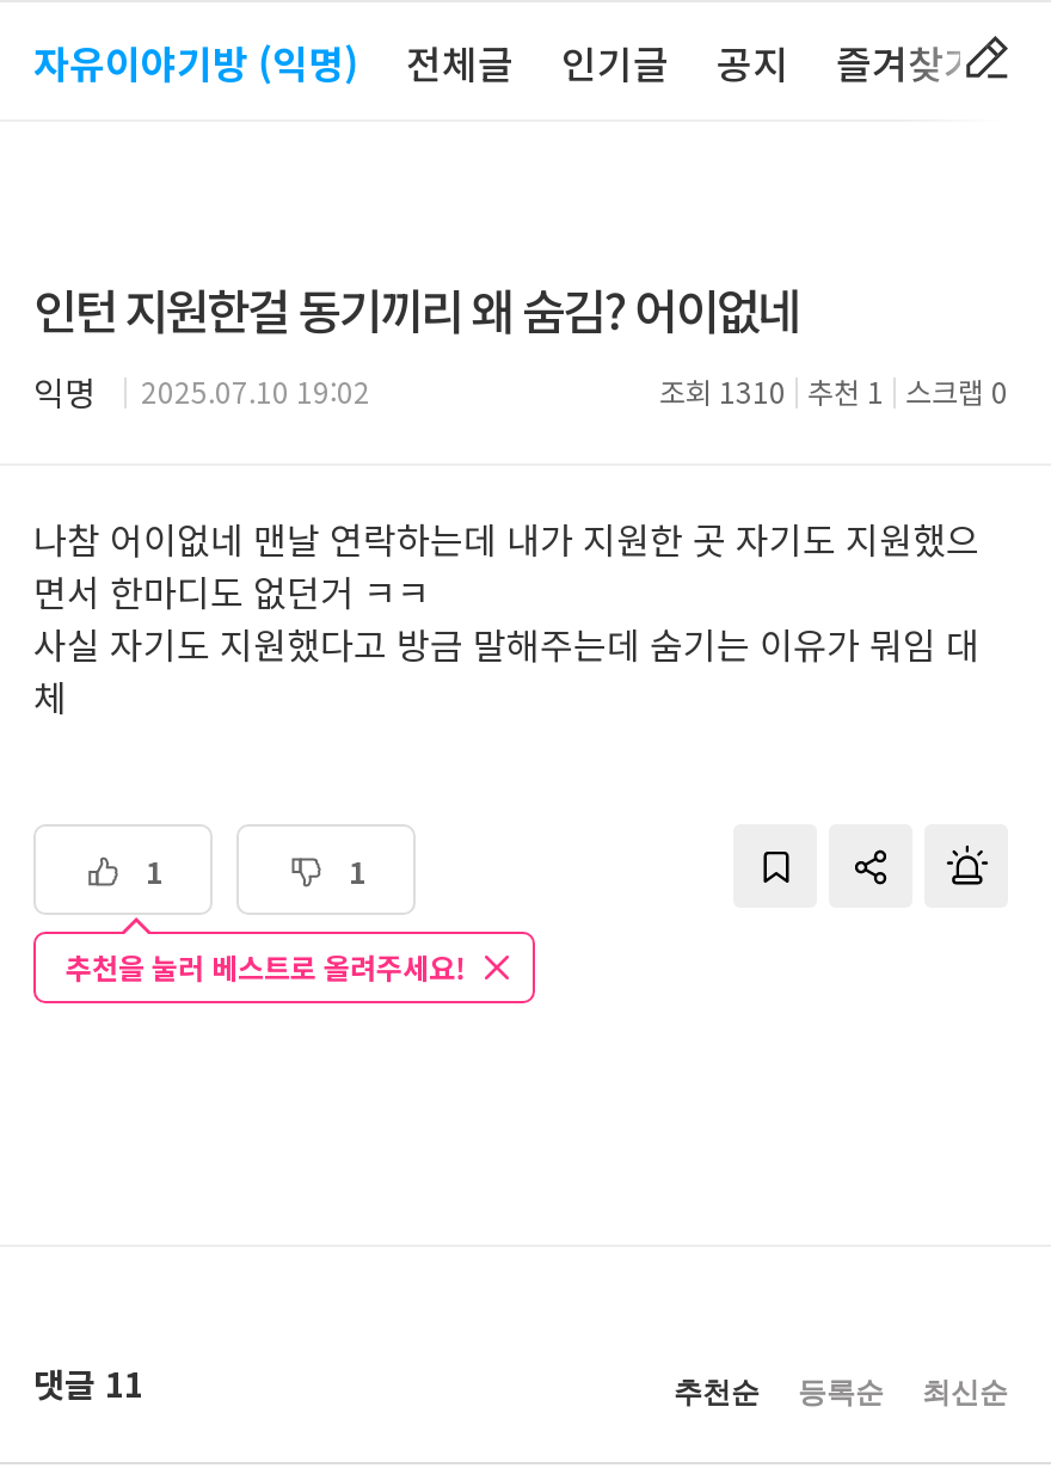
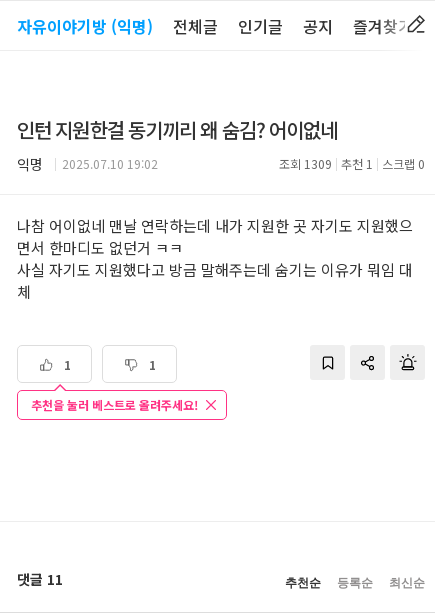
- 조회 1310 추천 1 스크랩 0
+ 조회 1309 추천 1 스크랩 0
